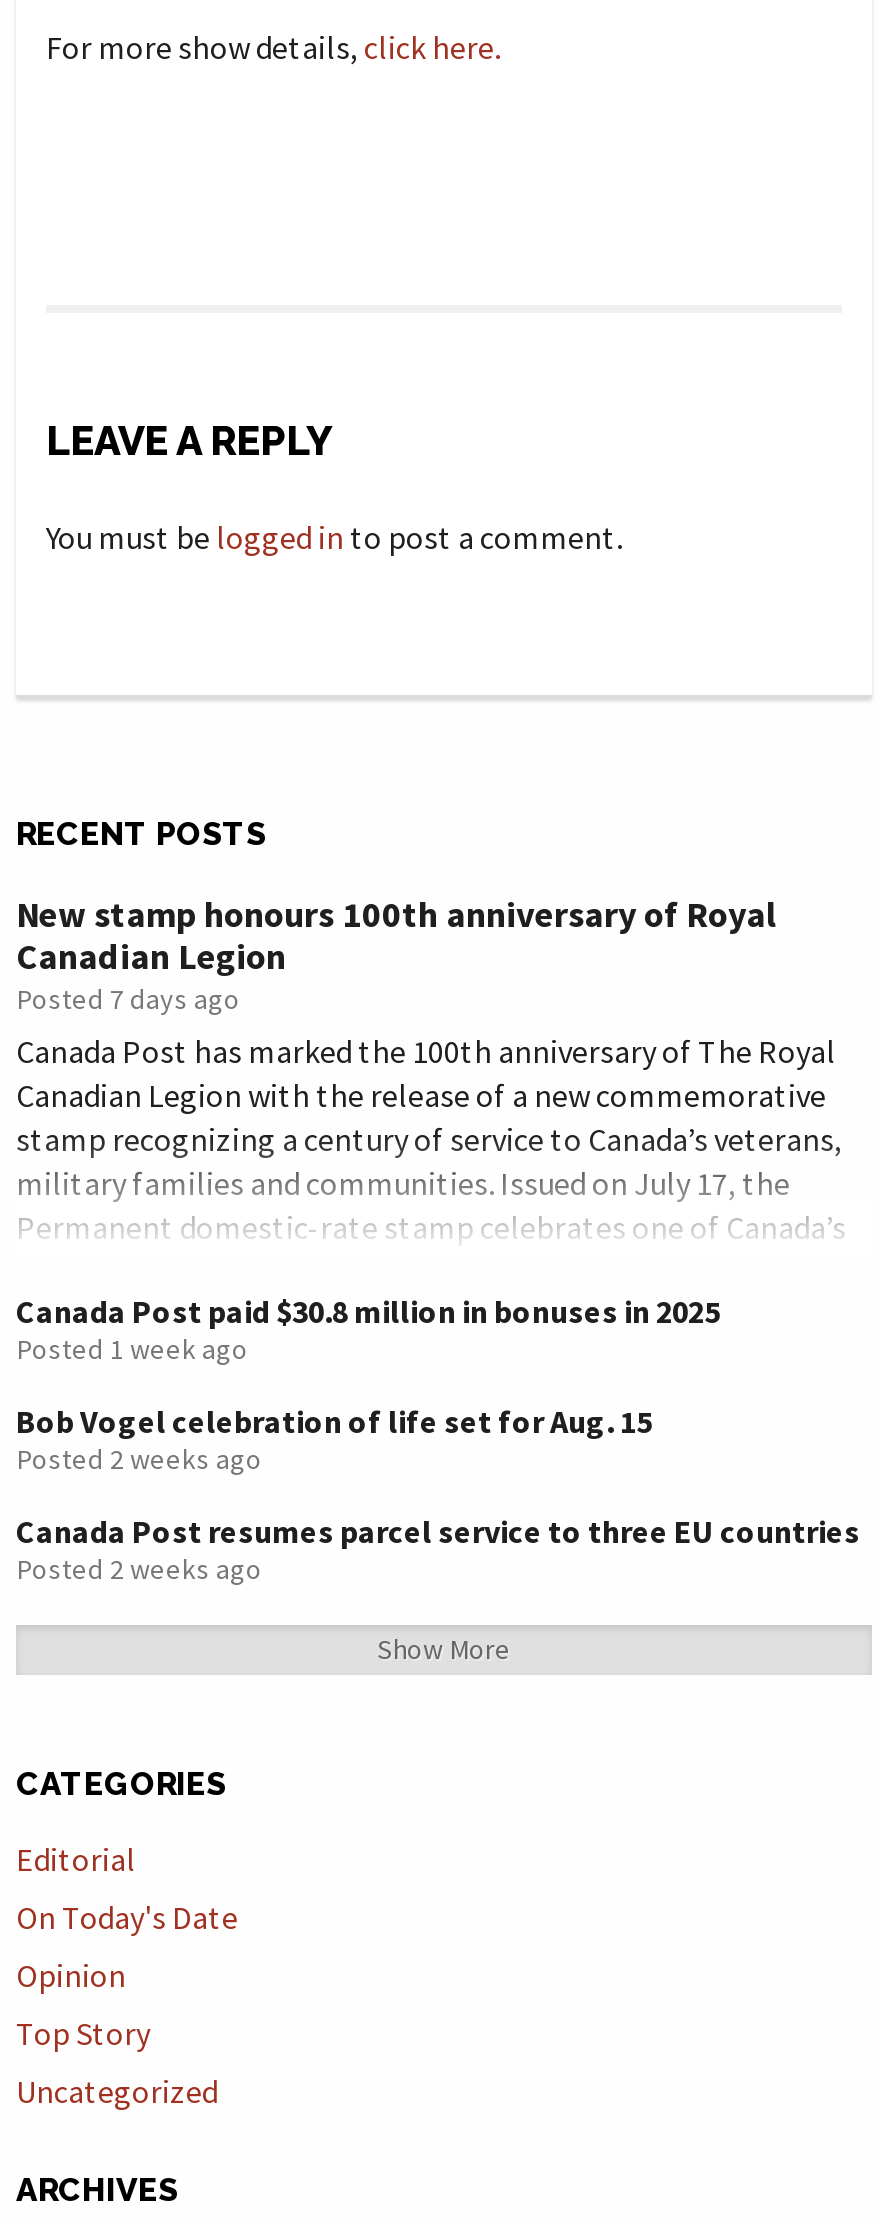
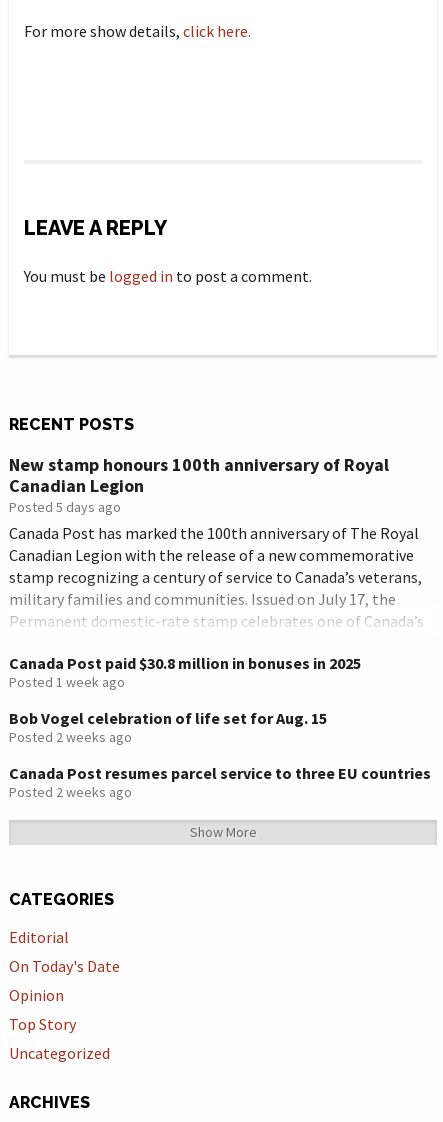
- Posted 7 days ago
+ Posted 5 days ago
